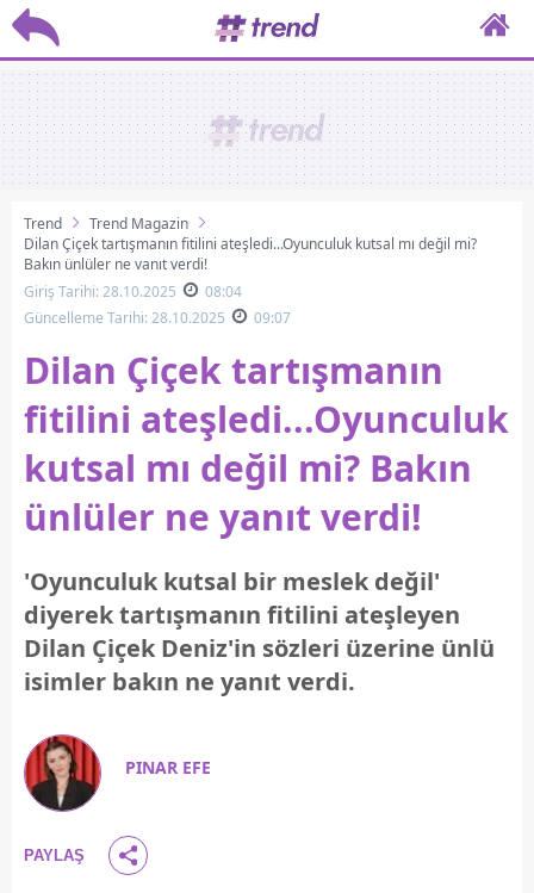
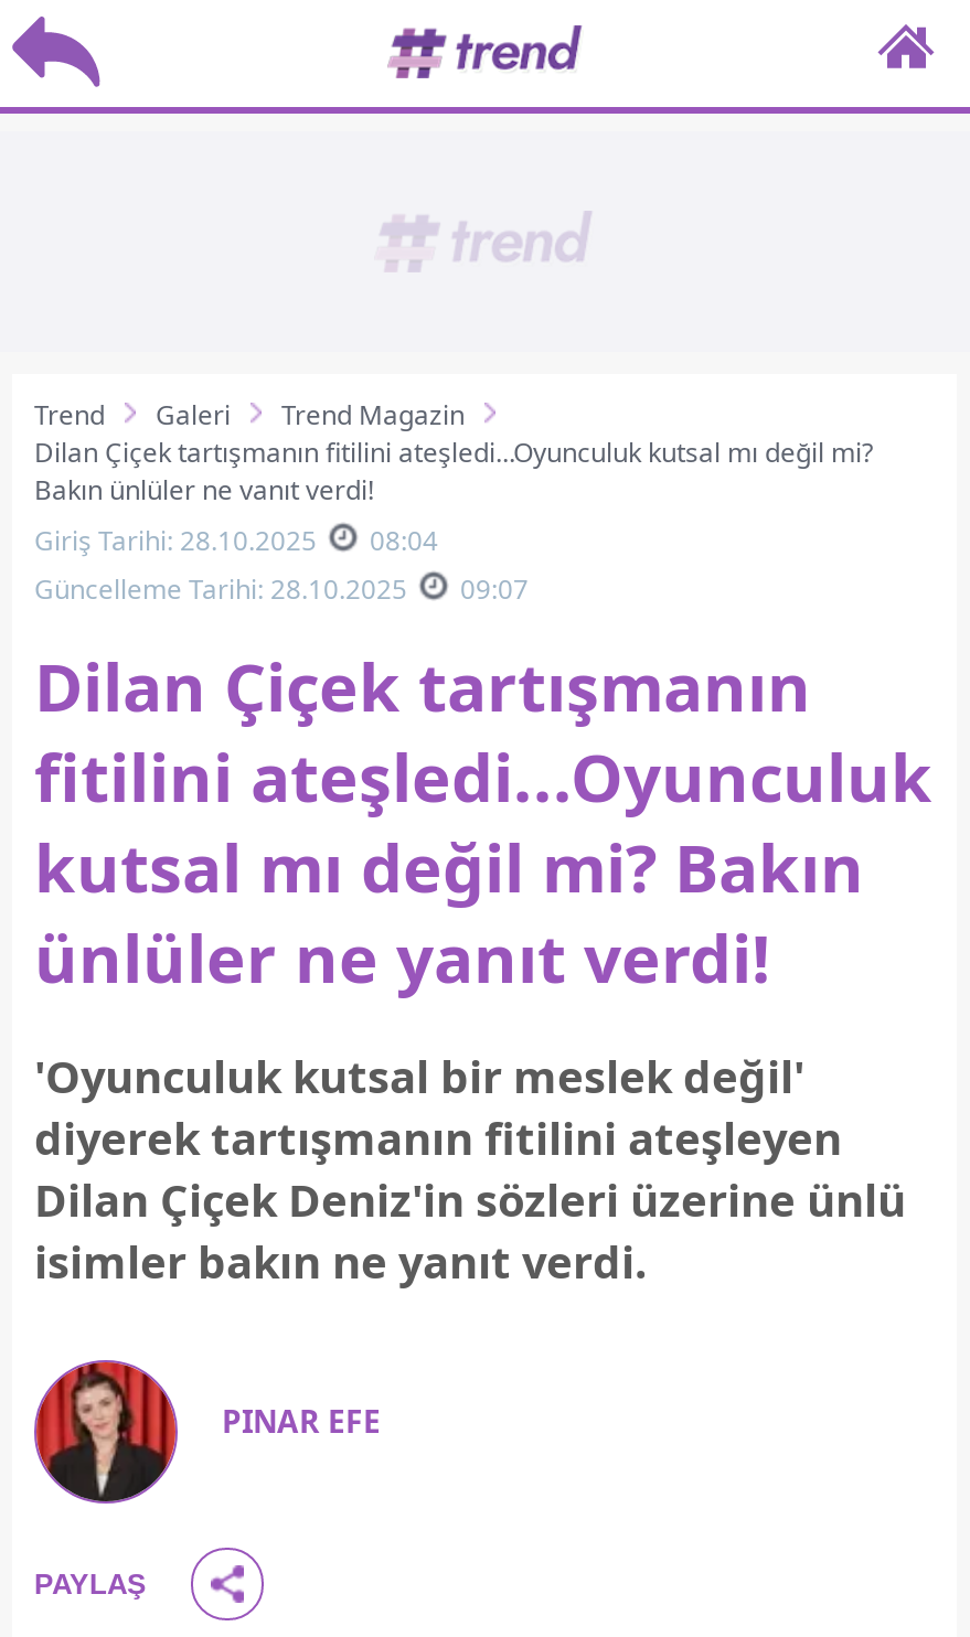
+ Galeri
